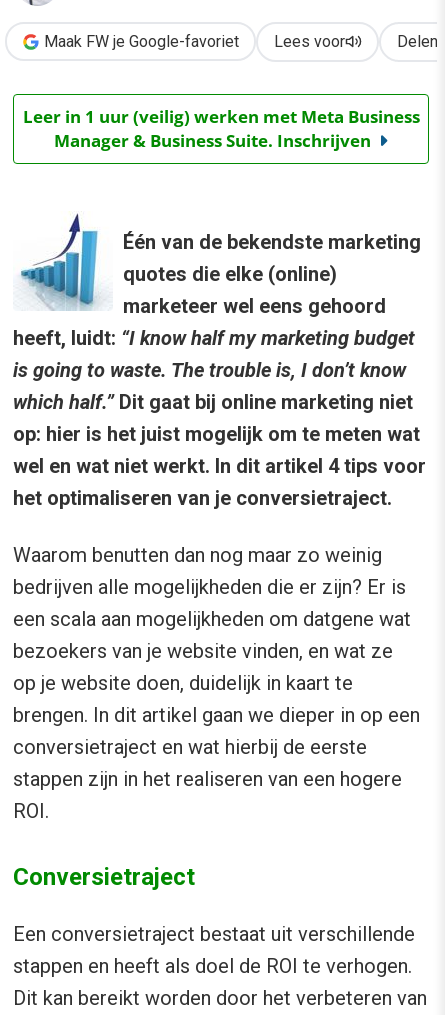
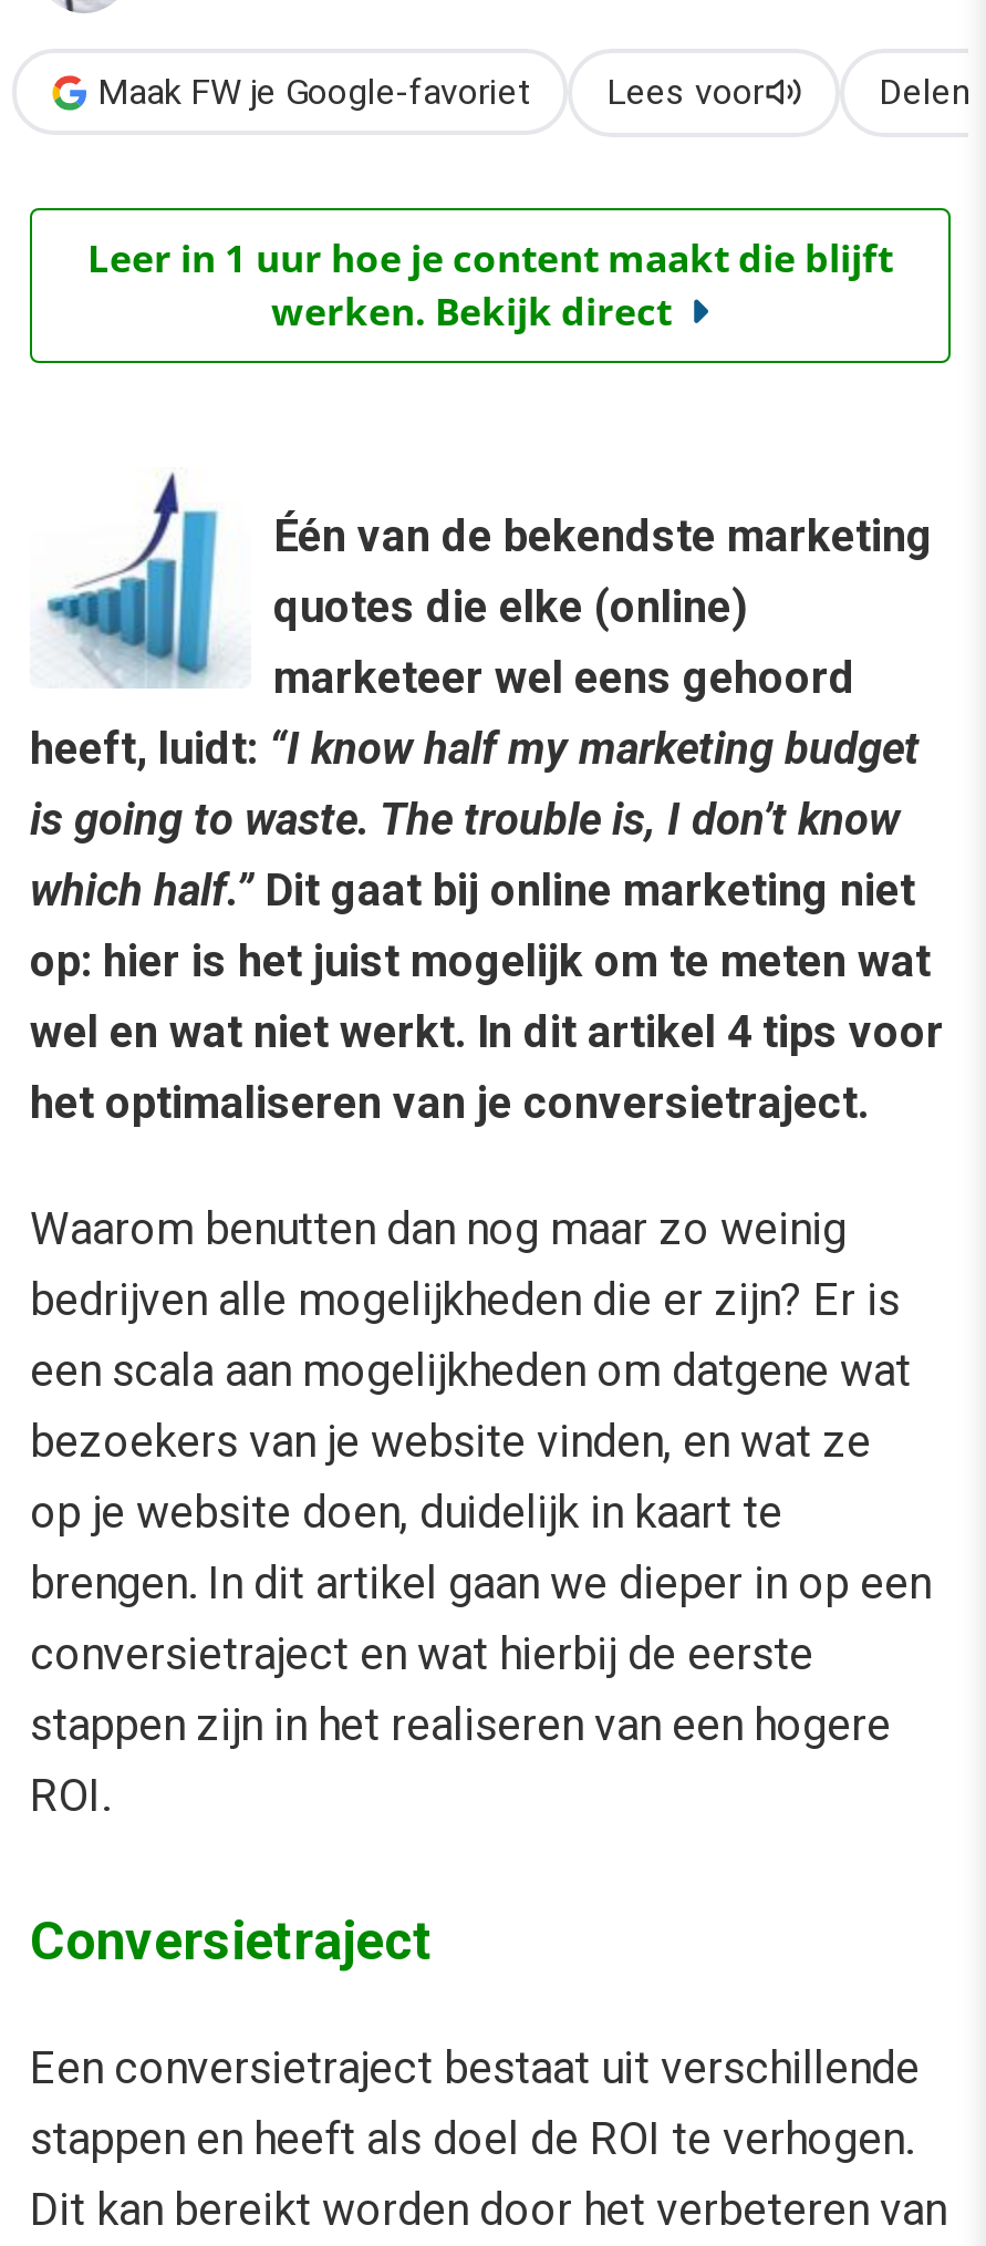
- Leer in 1 uur (veilig) werken met Meta Business
- Manager & Business Suite. Inschrijven
+ Leer in 1 uur hoe je content maakt die blijft
+ werken. Bekijk direct
